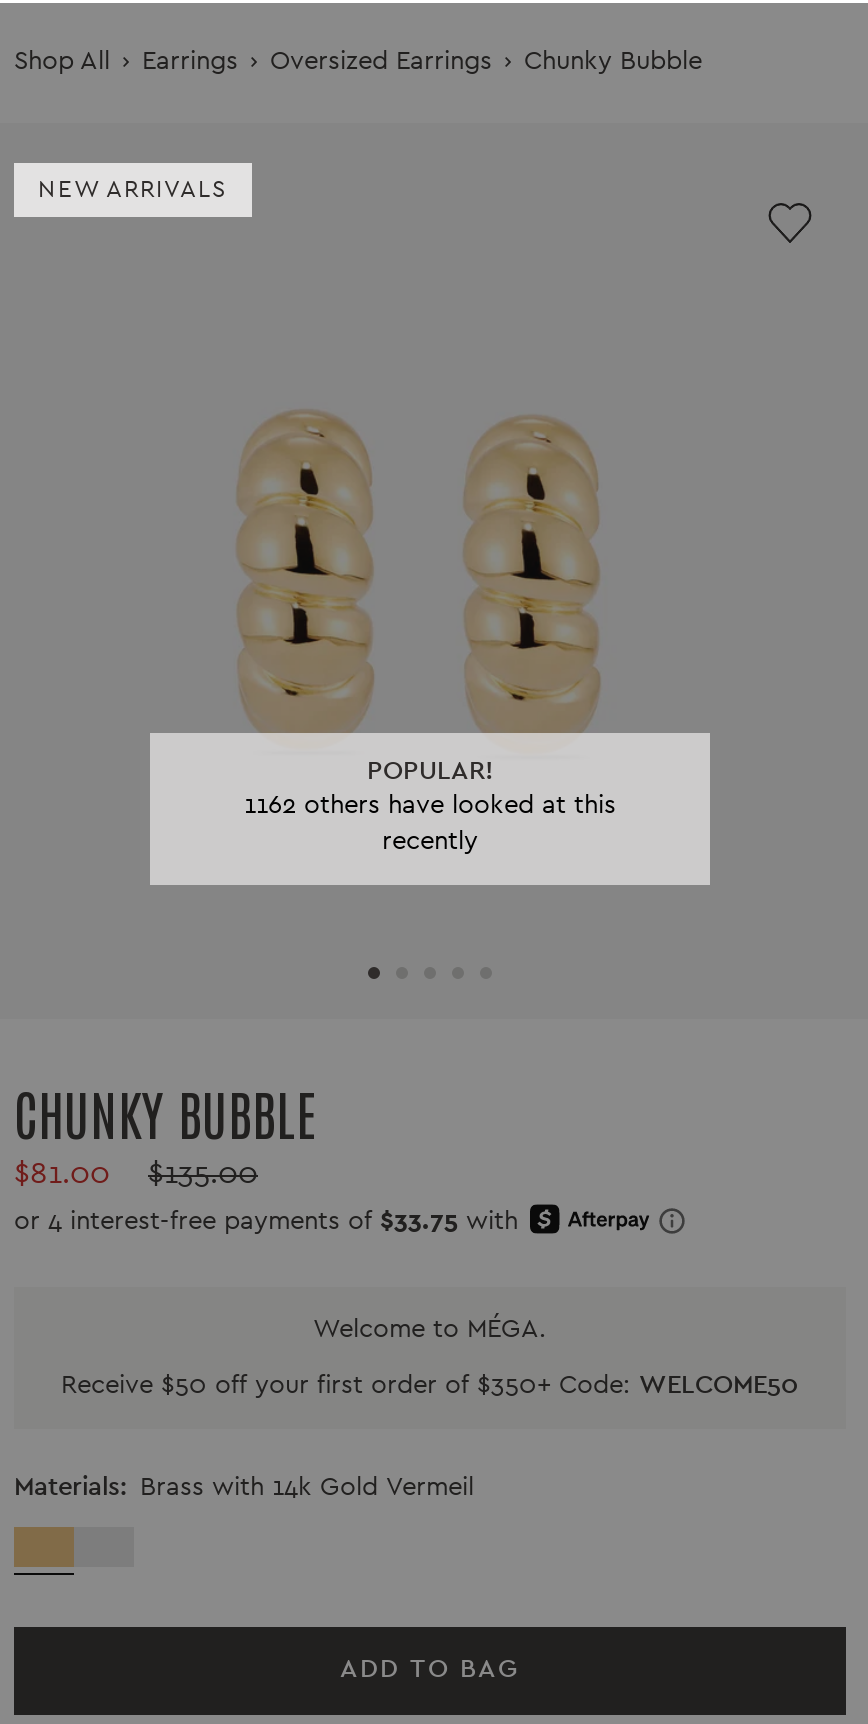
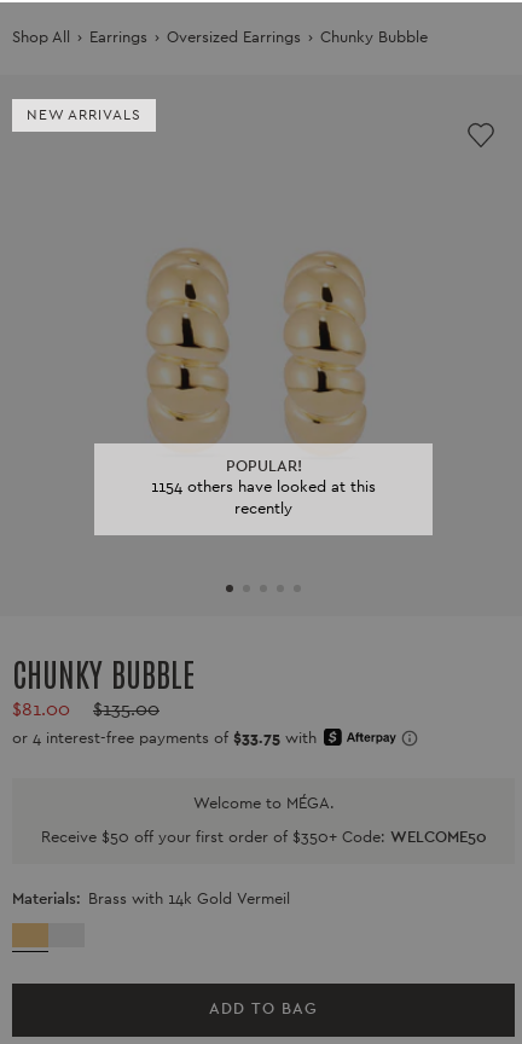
- 1162 others have looked at this
+ 1154 others have looked at this
